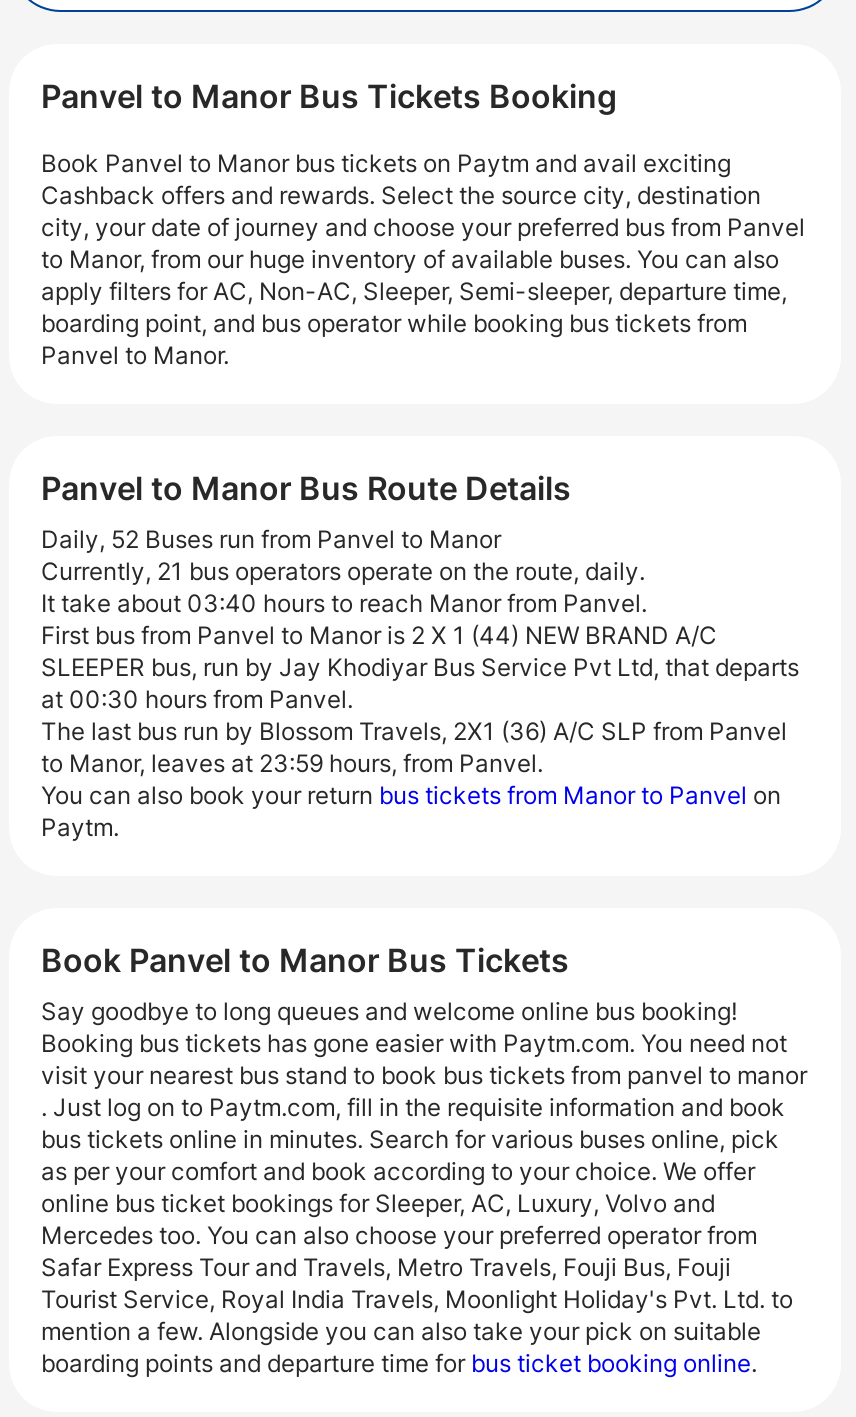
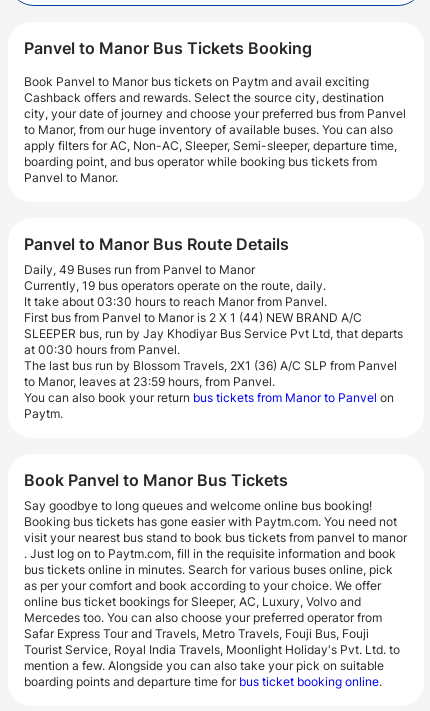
- Daily, 52 Buses run from Panvel to Manor
+ Daily, 49 Buses run from Panvel to Manor

- Currently, 21 bus operators operate on the route, daily.
+ Currently, 19 bus operators operate on the route, daily.

- It take about 03:40 hours to reach Manor from Panvel.
+ It take about 03:30 hours to reach Manor from Panvel.
